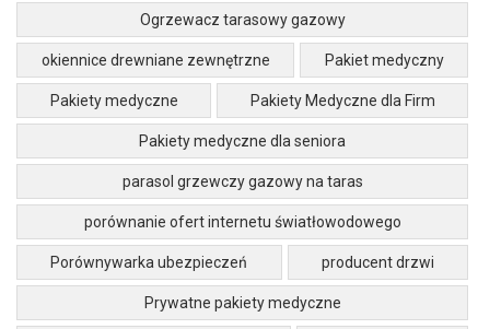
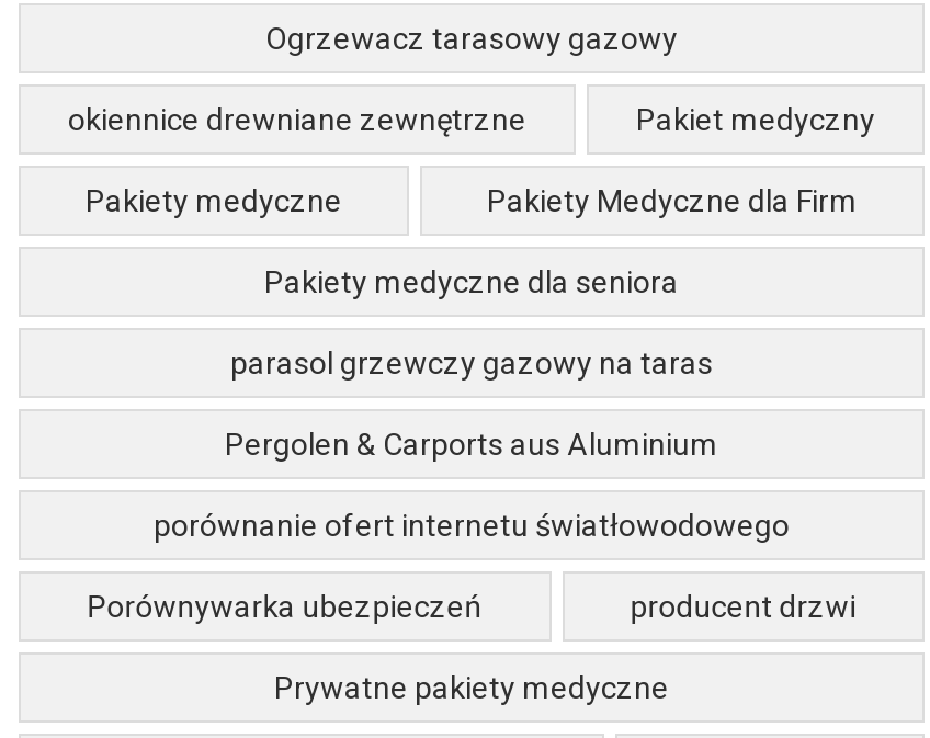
+ Pergolen & Carports aus Aluminium
